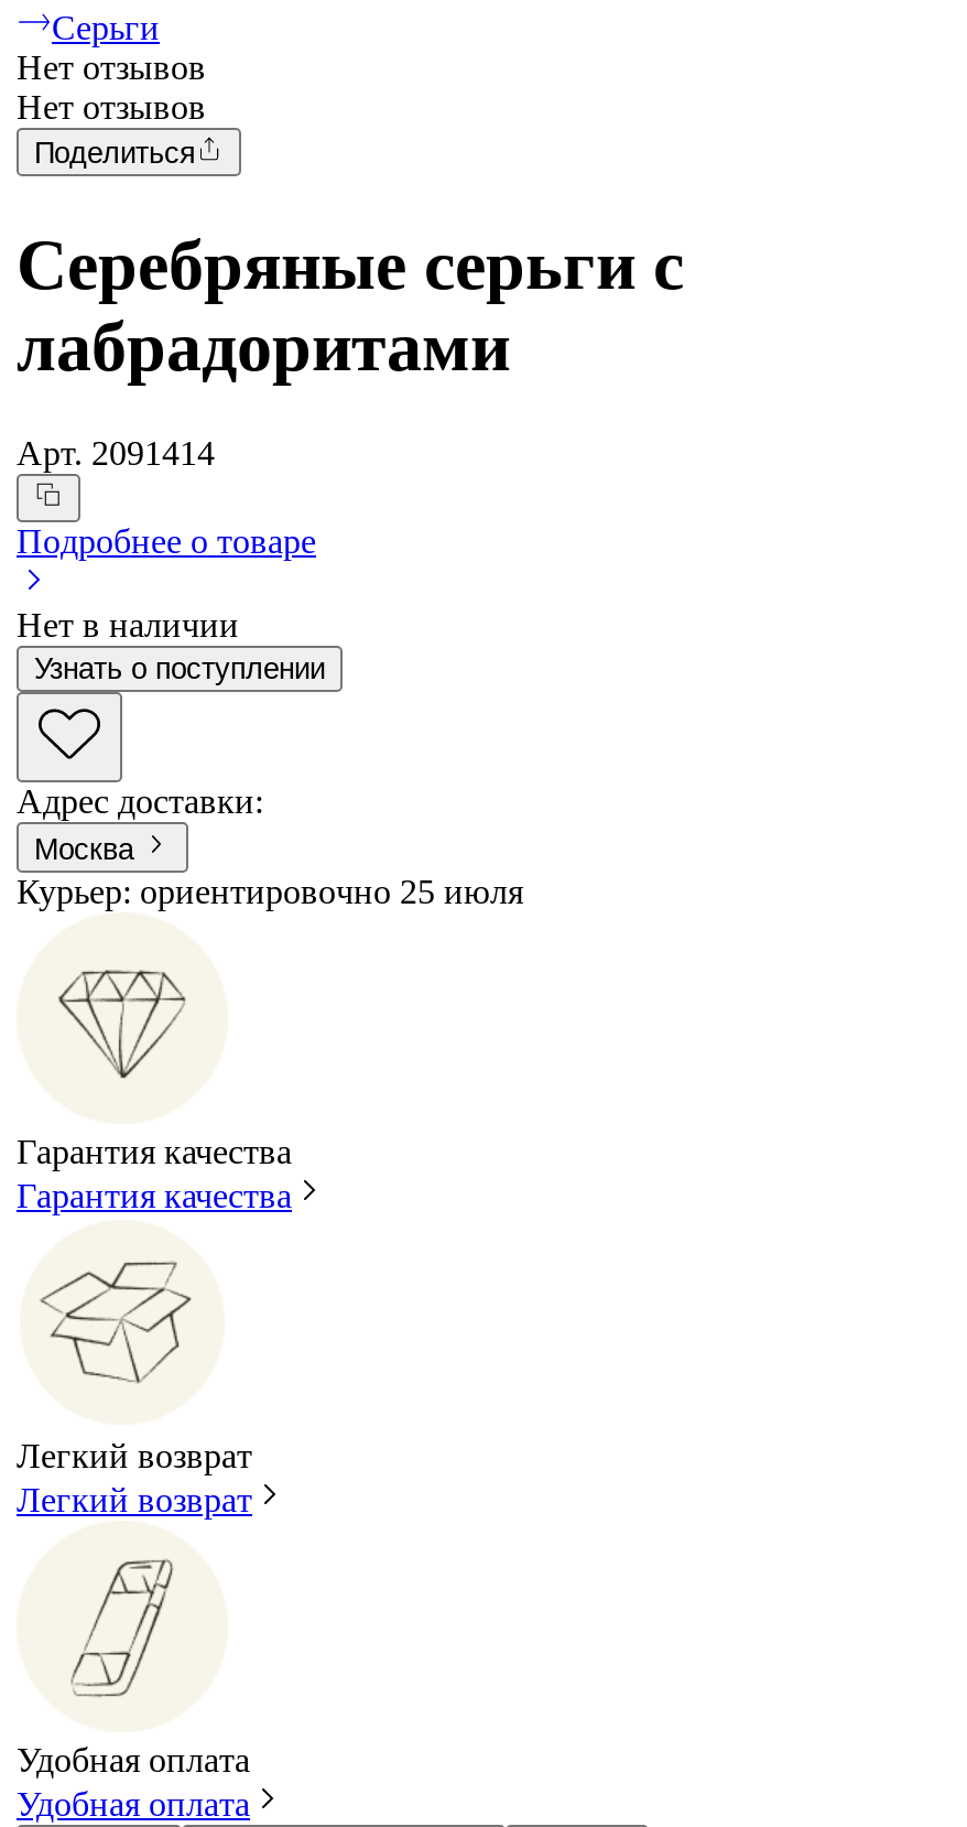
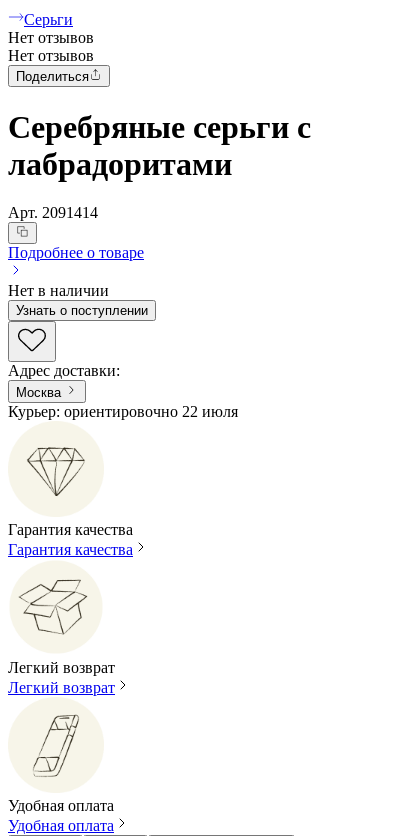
- Курьер: ориентировочно 25 июля
+ Курьер: ориентировочно 22 июля
